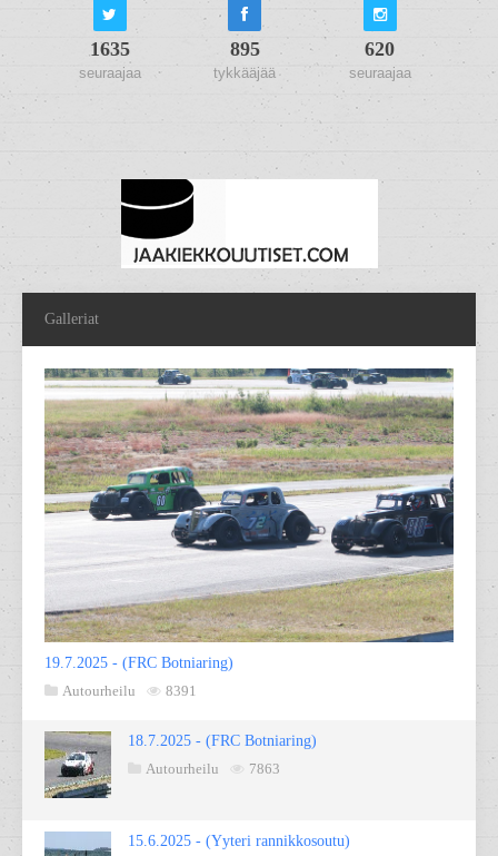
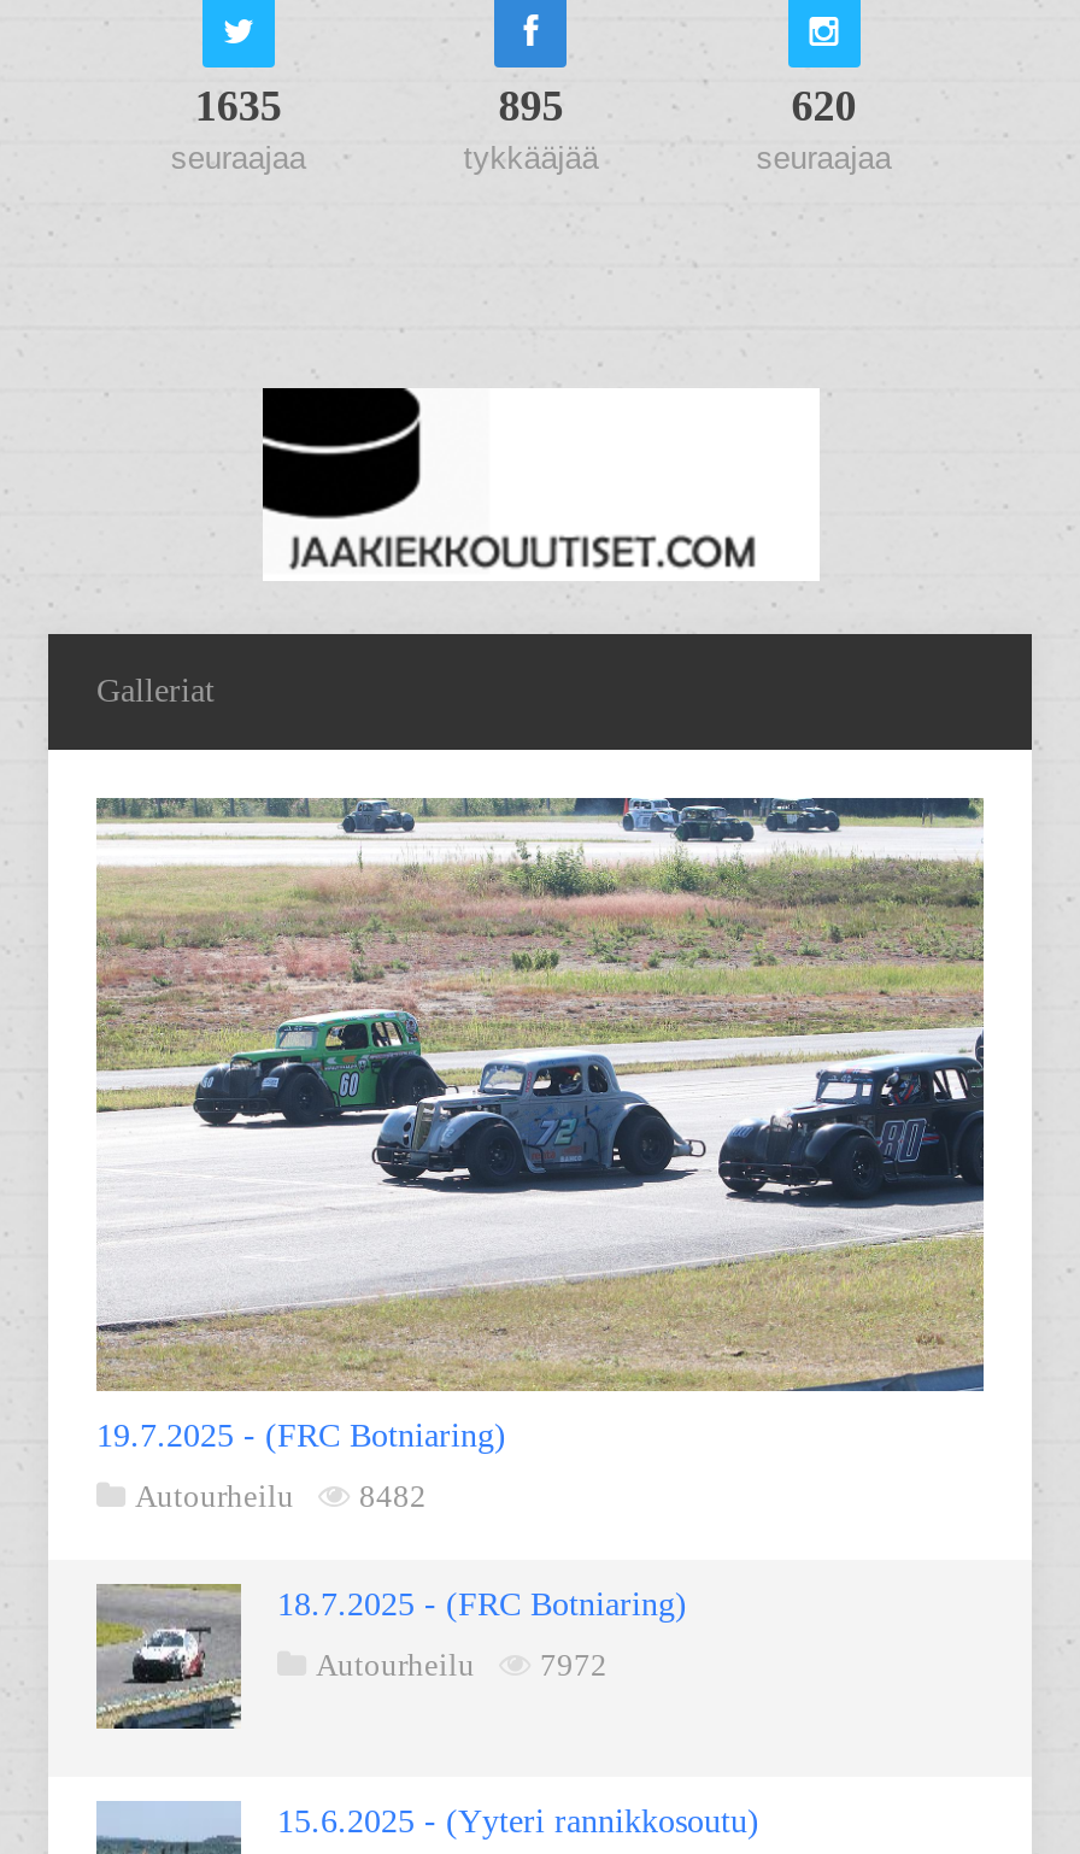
- Autourheilu 8391
+ Autourheilu 8482

- Autourheilu 7863
+ Autourheilu 7972
